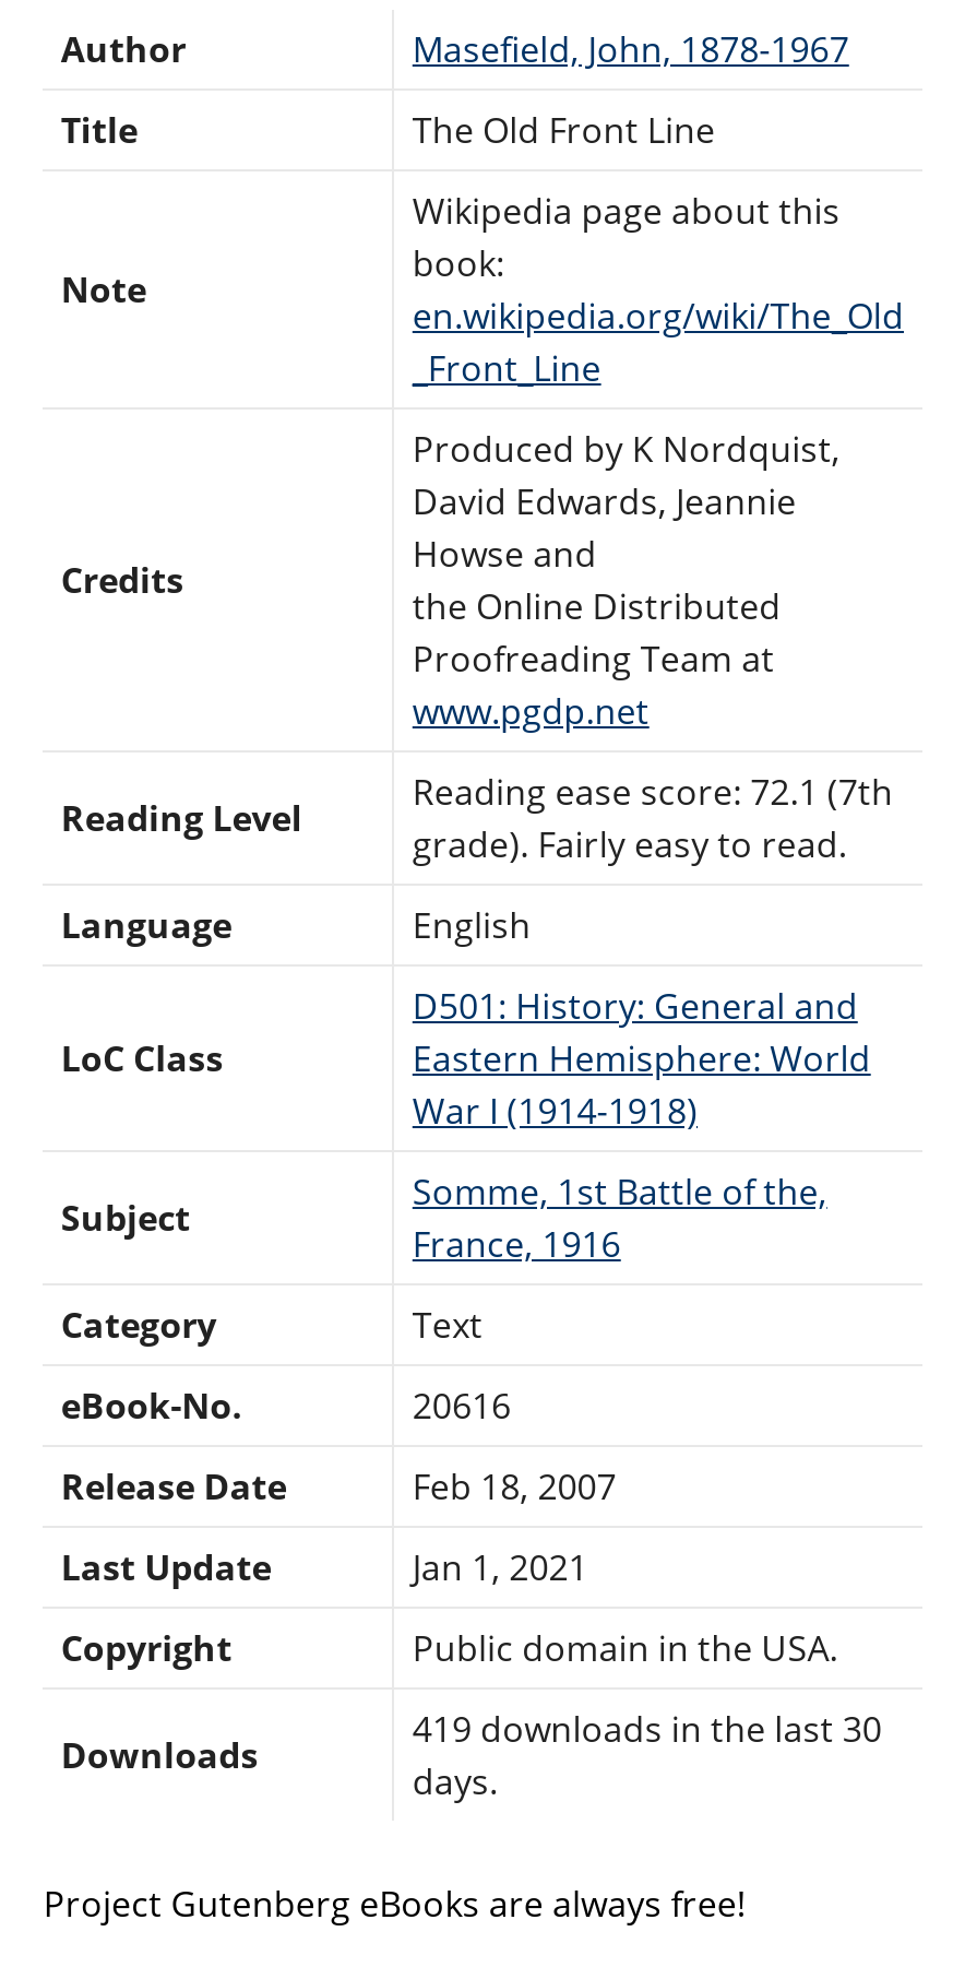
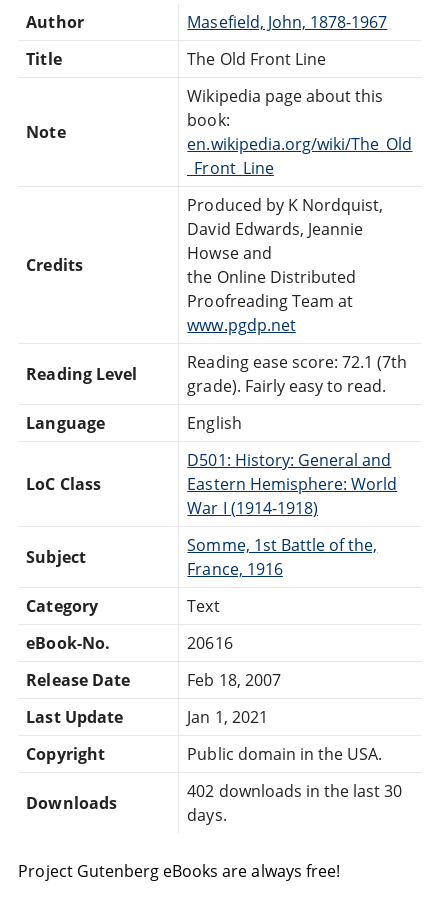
- 419 downloads in the last 30
+ 402 downloads in the last 30
